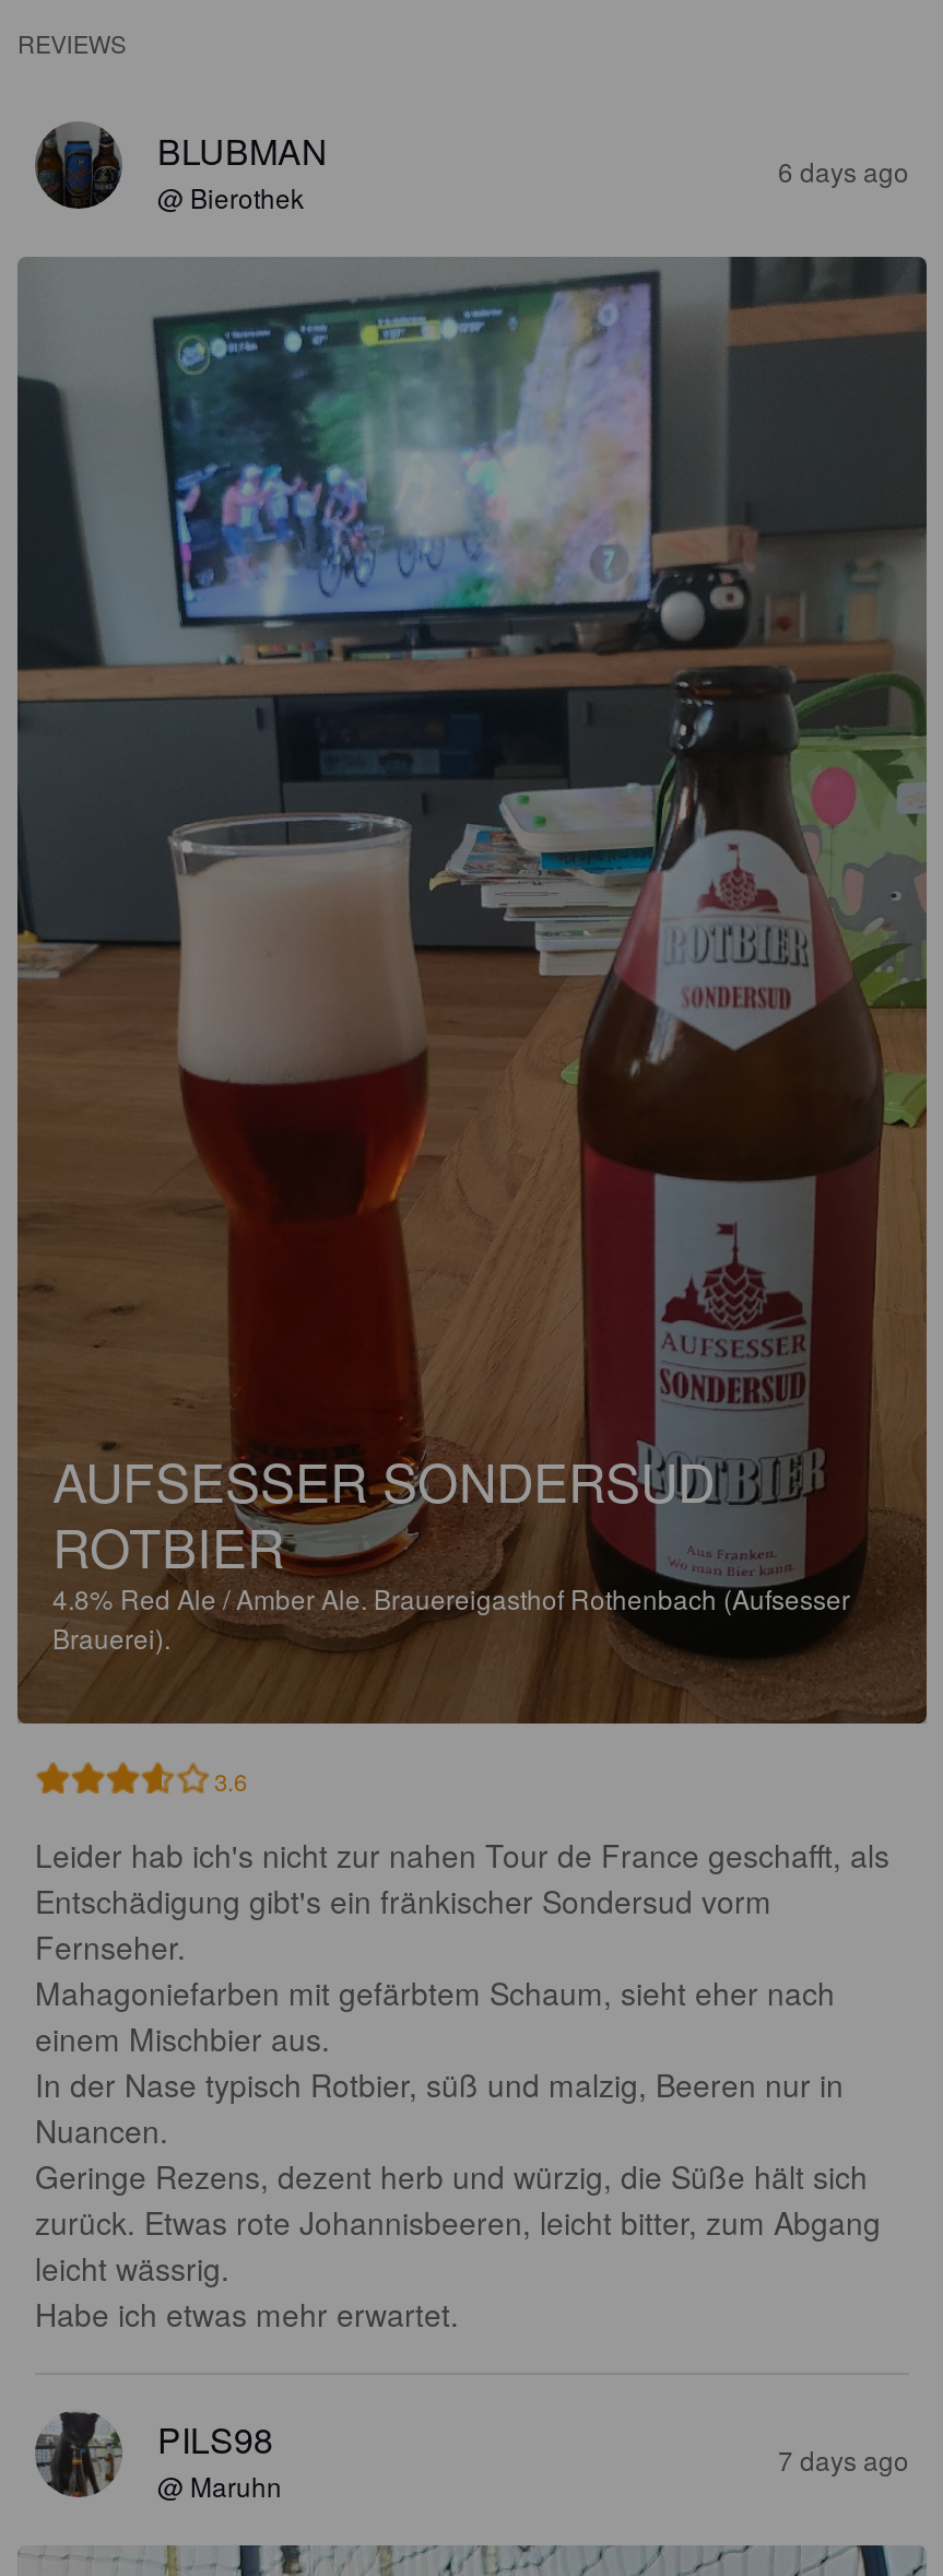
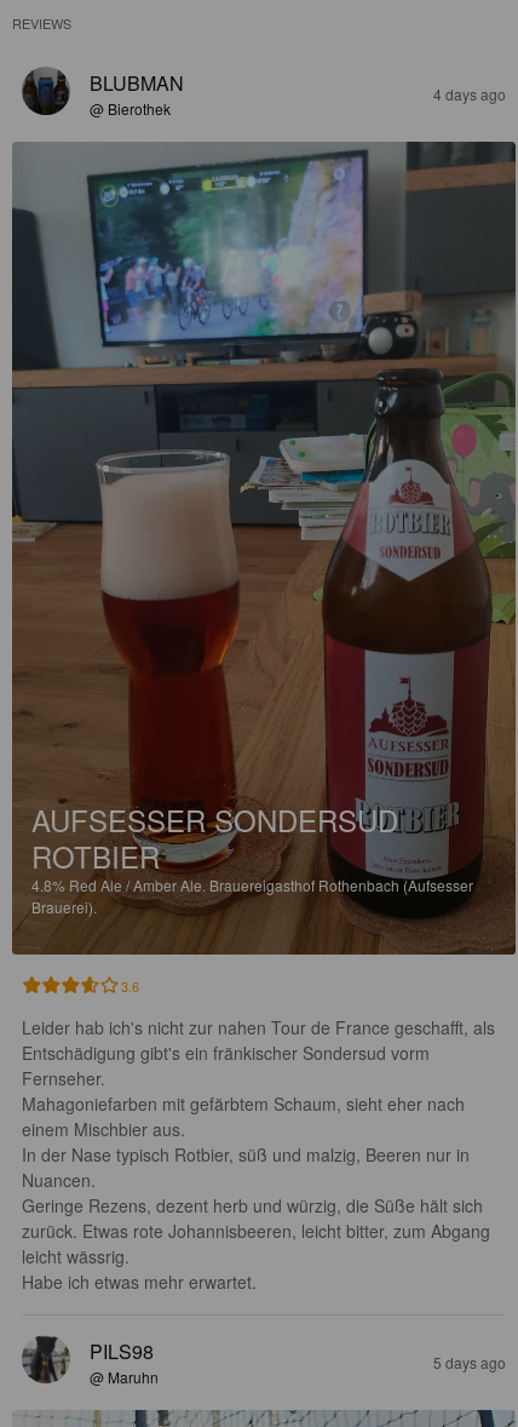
- 6 days ago
+ 4 days ago

- 7 days ago
+ 5 days ago
